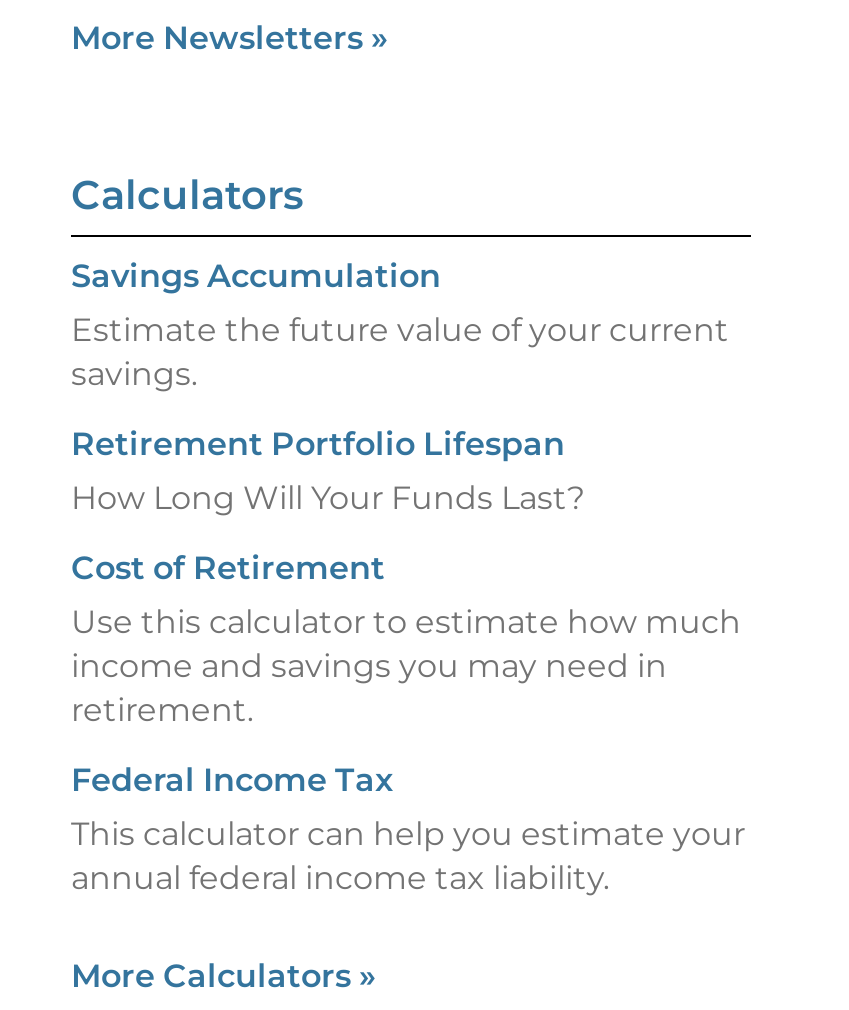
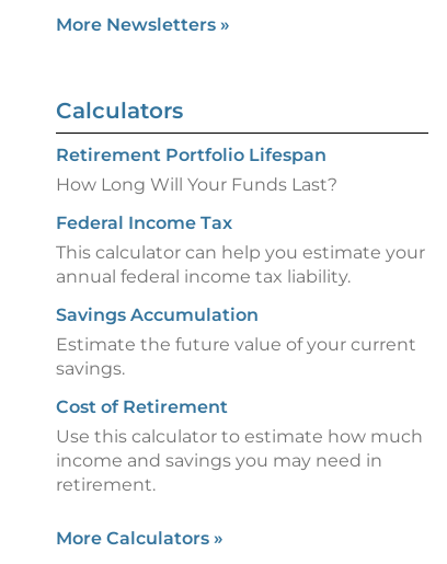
moved down: Savings Accumulation | Estimate the future value of your current | savings.

moved up: Retirement Portfolio Lifespan | How Long Will Your Funds Last?

moved down: Cost of Retirement | Use this calculator to estimate how much | income and savings you may need in | retirement.

moved up: Federal Income Tax | This calculator can help you estimate your | annual federal income tax liability.
